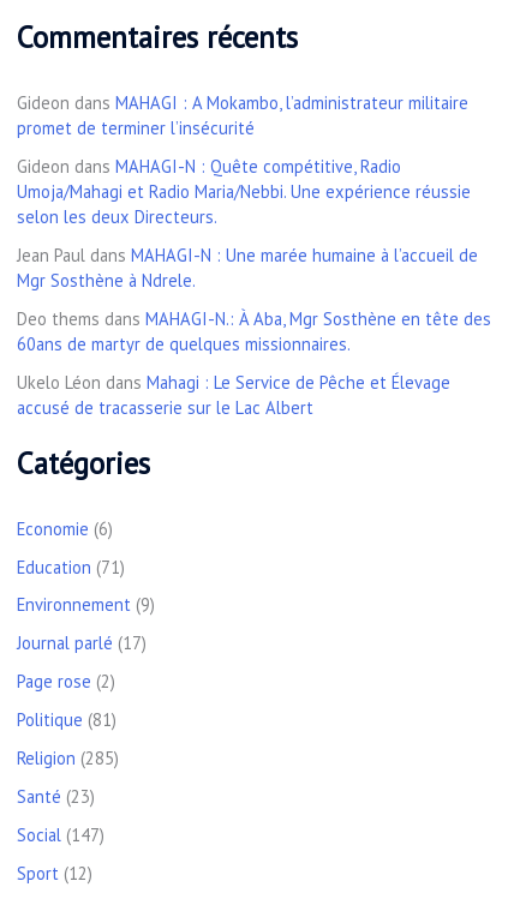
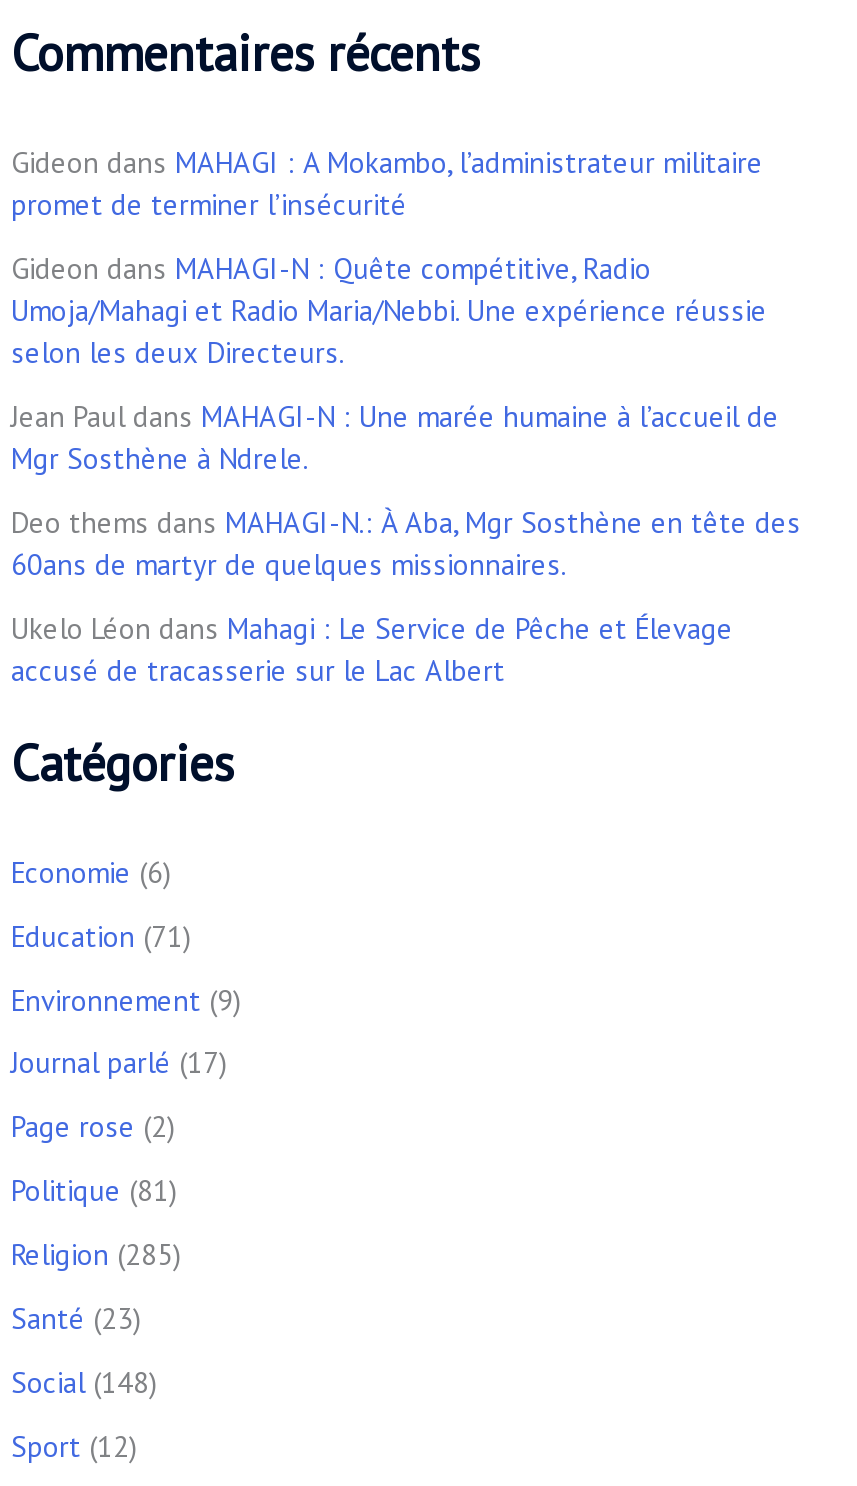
- Social (147)
+ Social (148)
